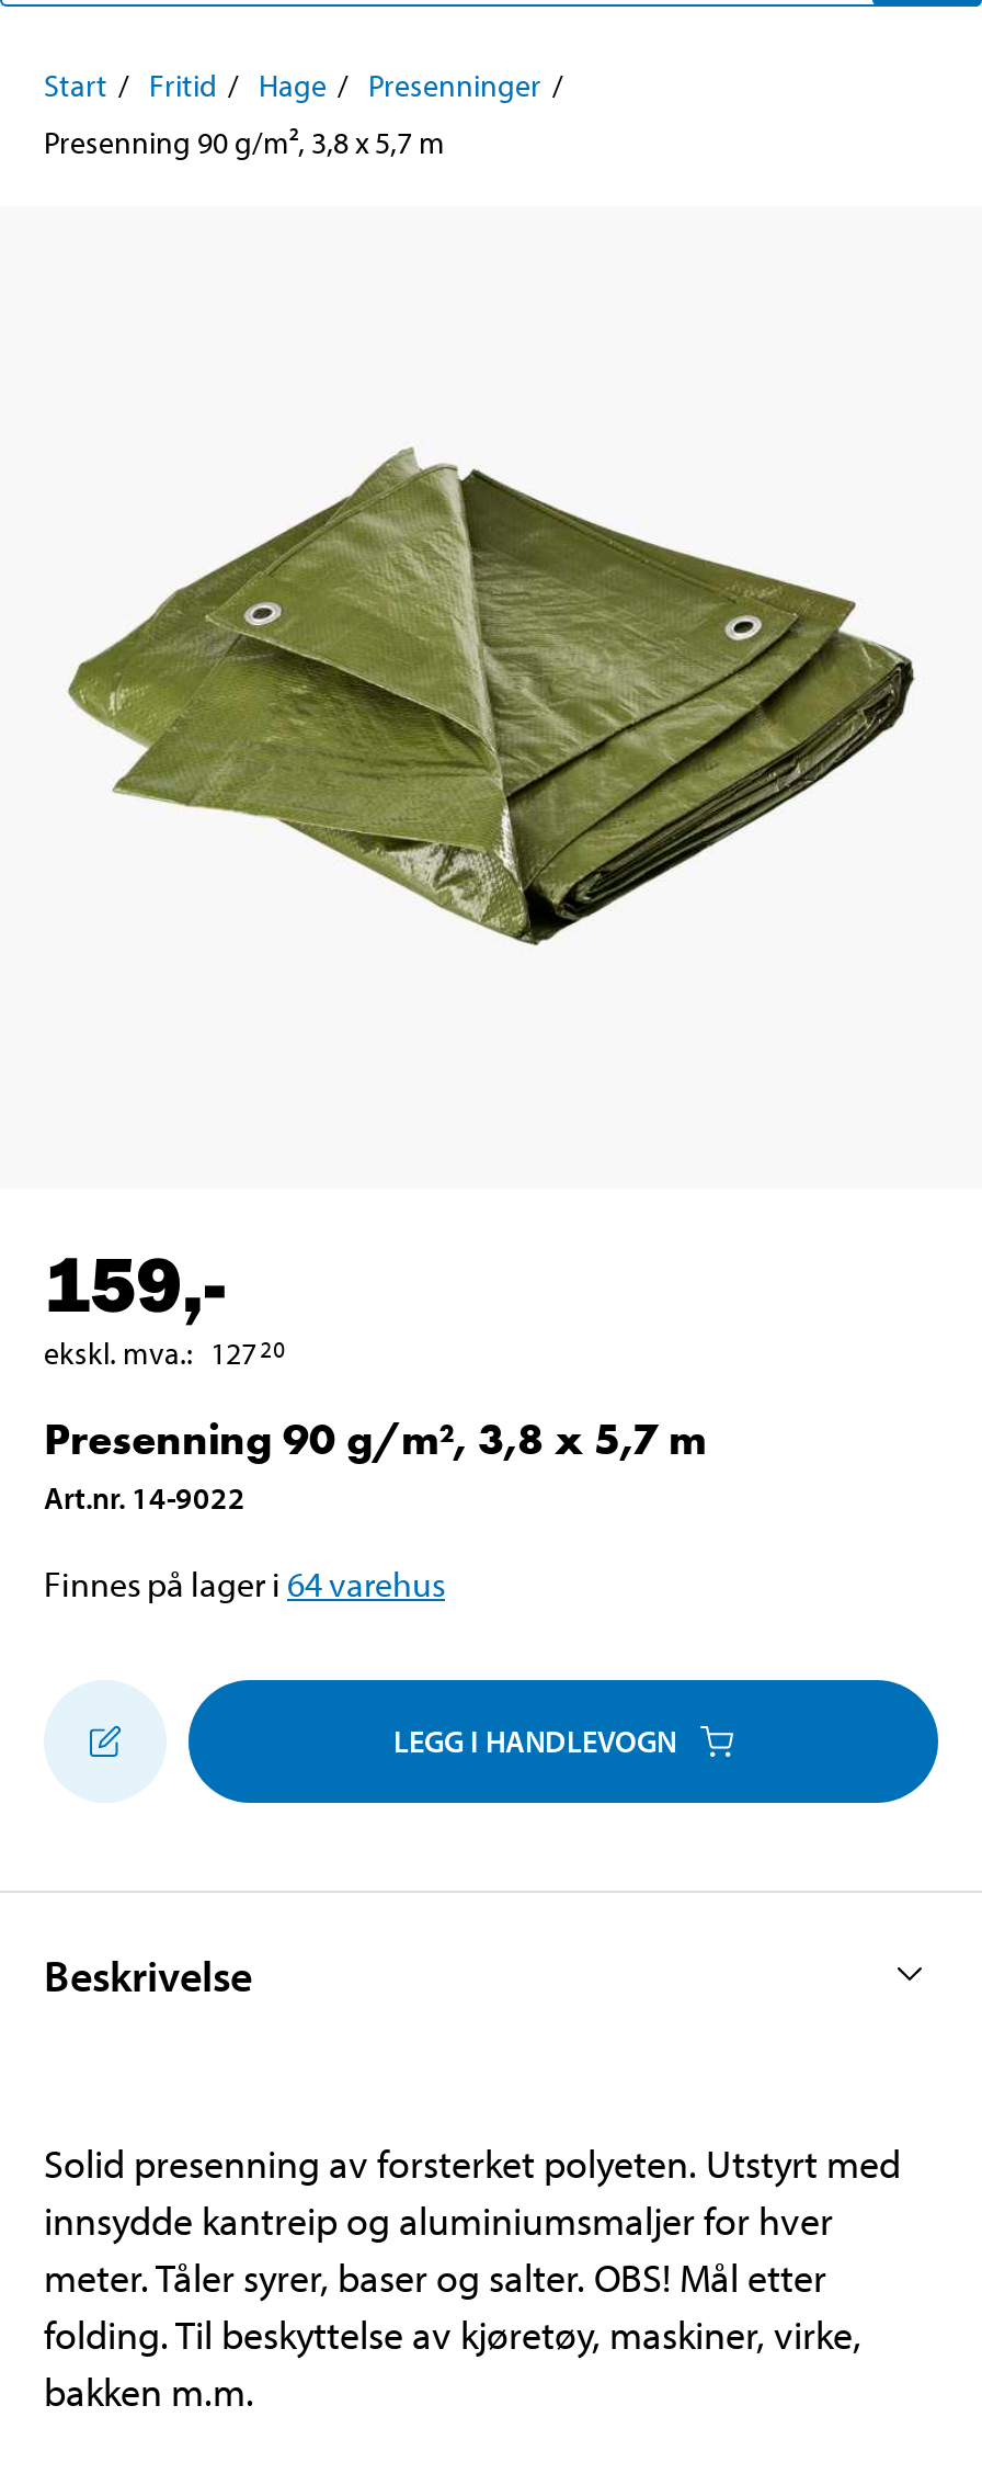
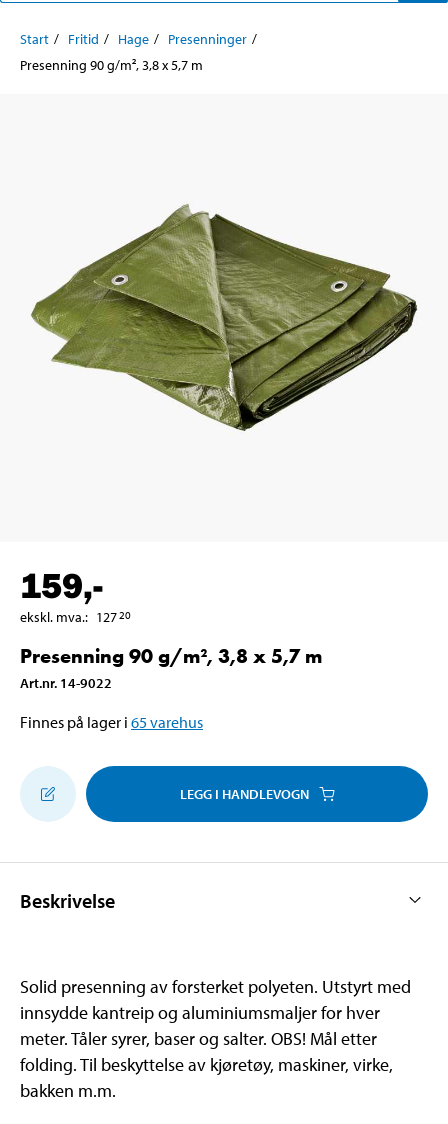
- Finnes på lager i 64 varehus
+ Finnes på lager i 65 varehus
